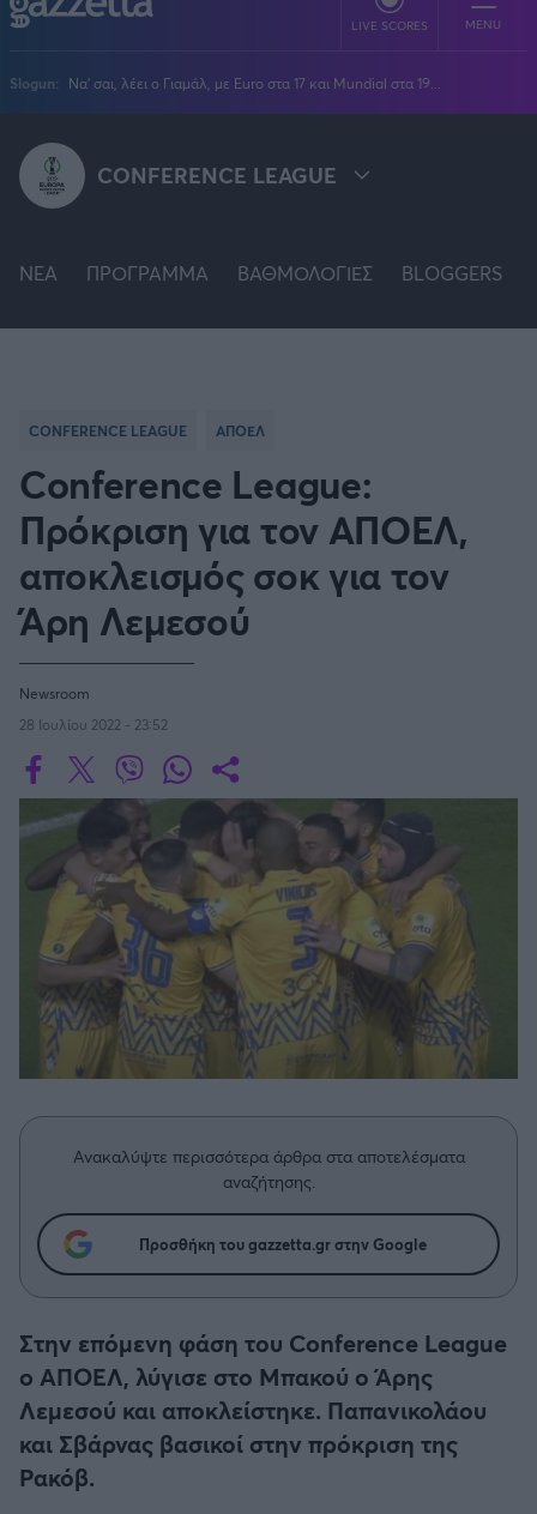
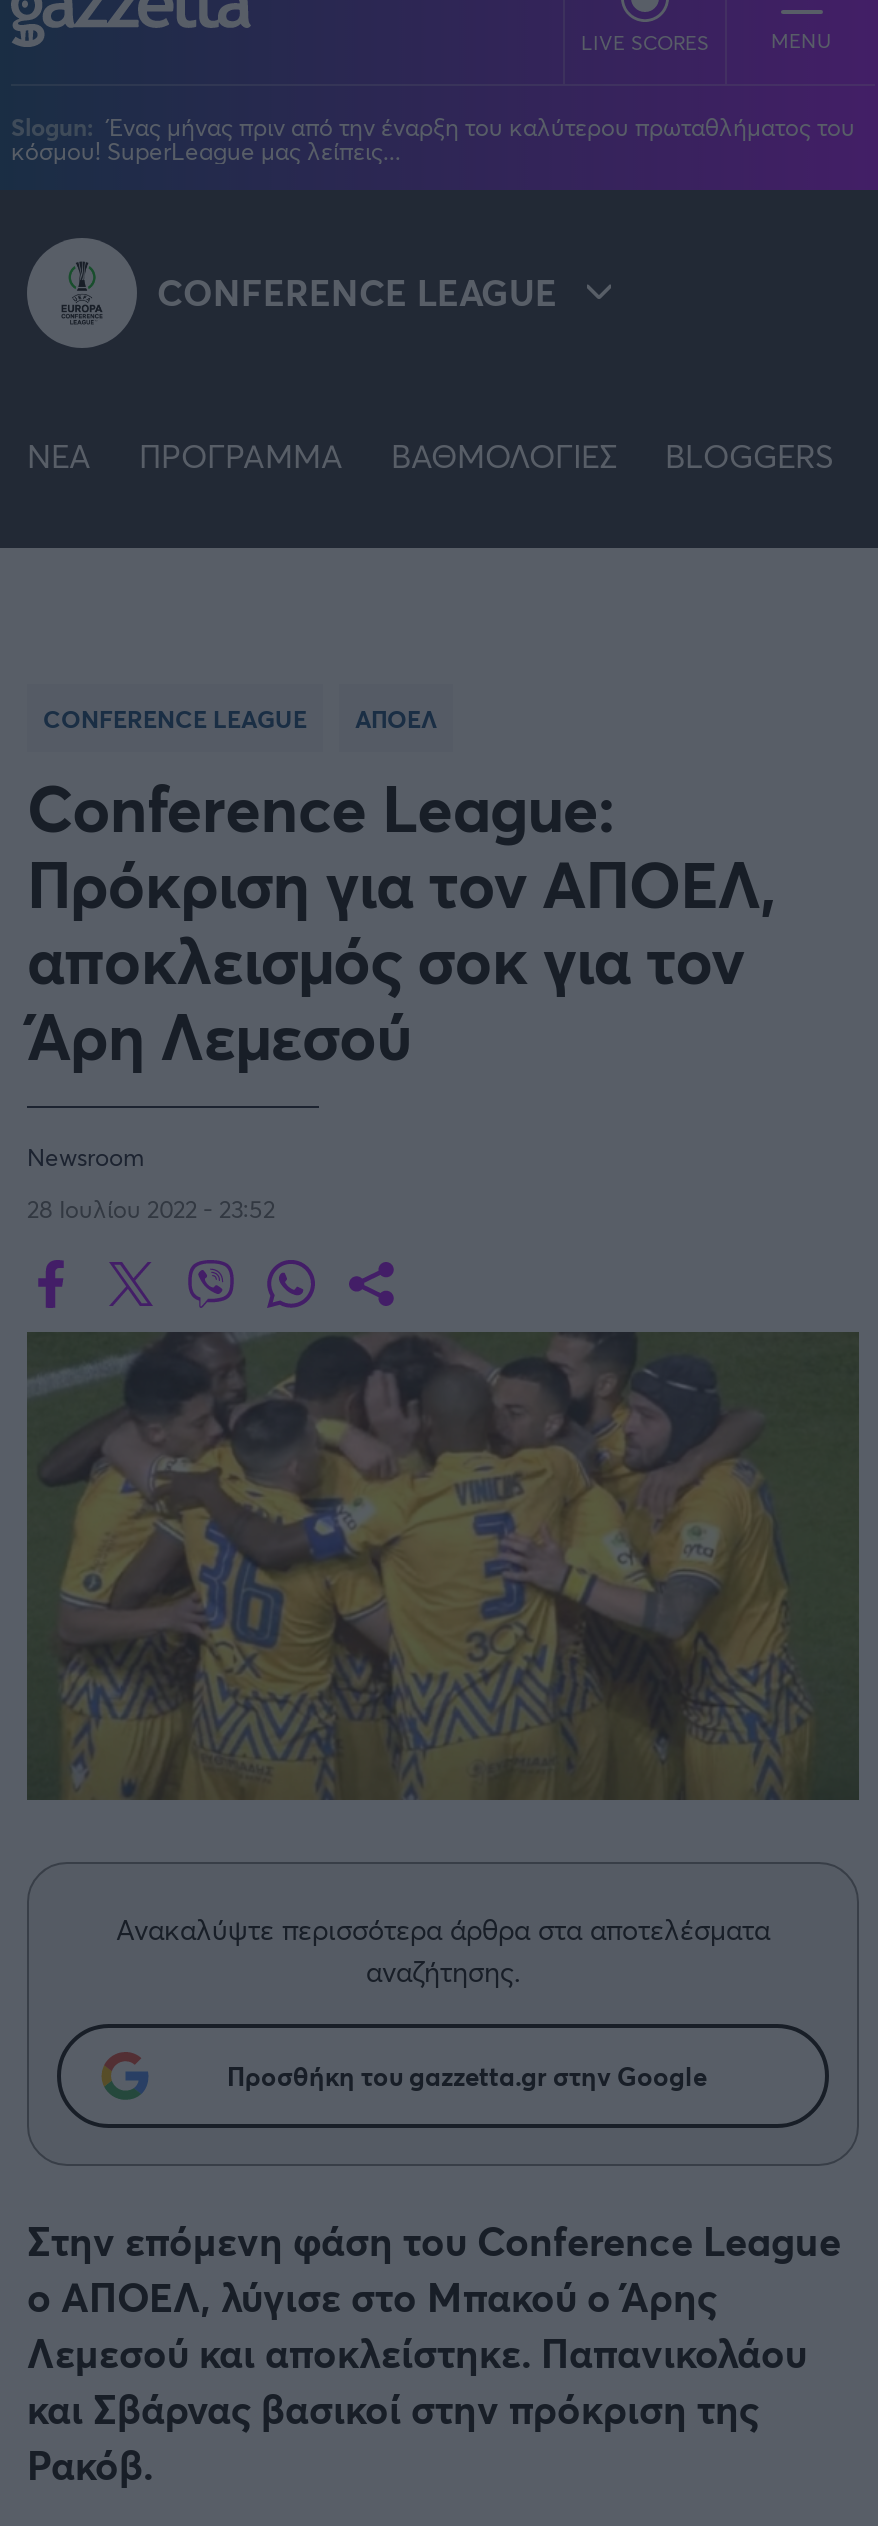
- Slogun: Να' σαι, λέει ο Γιαμάλ, με Euro στα 17 και Mundial στα 19...
+ Slogun: Ένας μήνας πριν από την έναρξη του καλύτερου πρωταθλήματος του
+ κόσμου! SuperLeague μας λείπεις...
